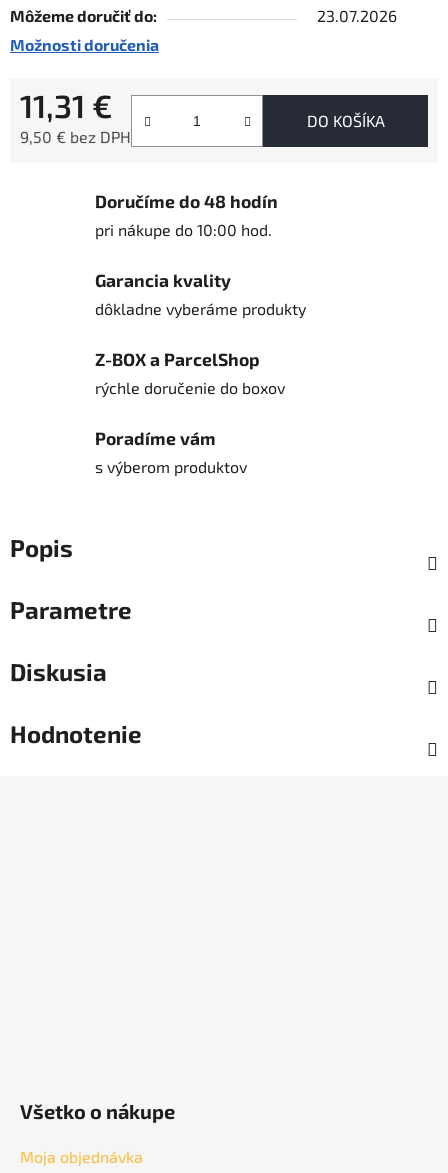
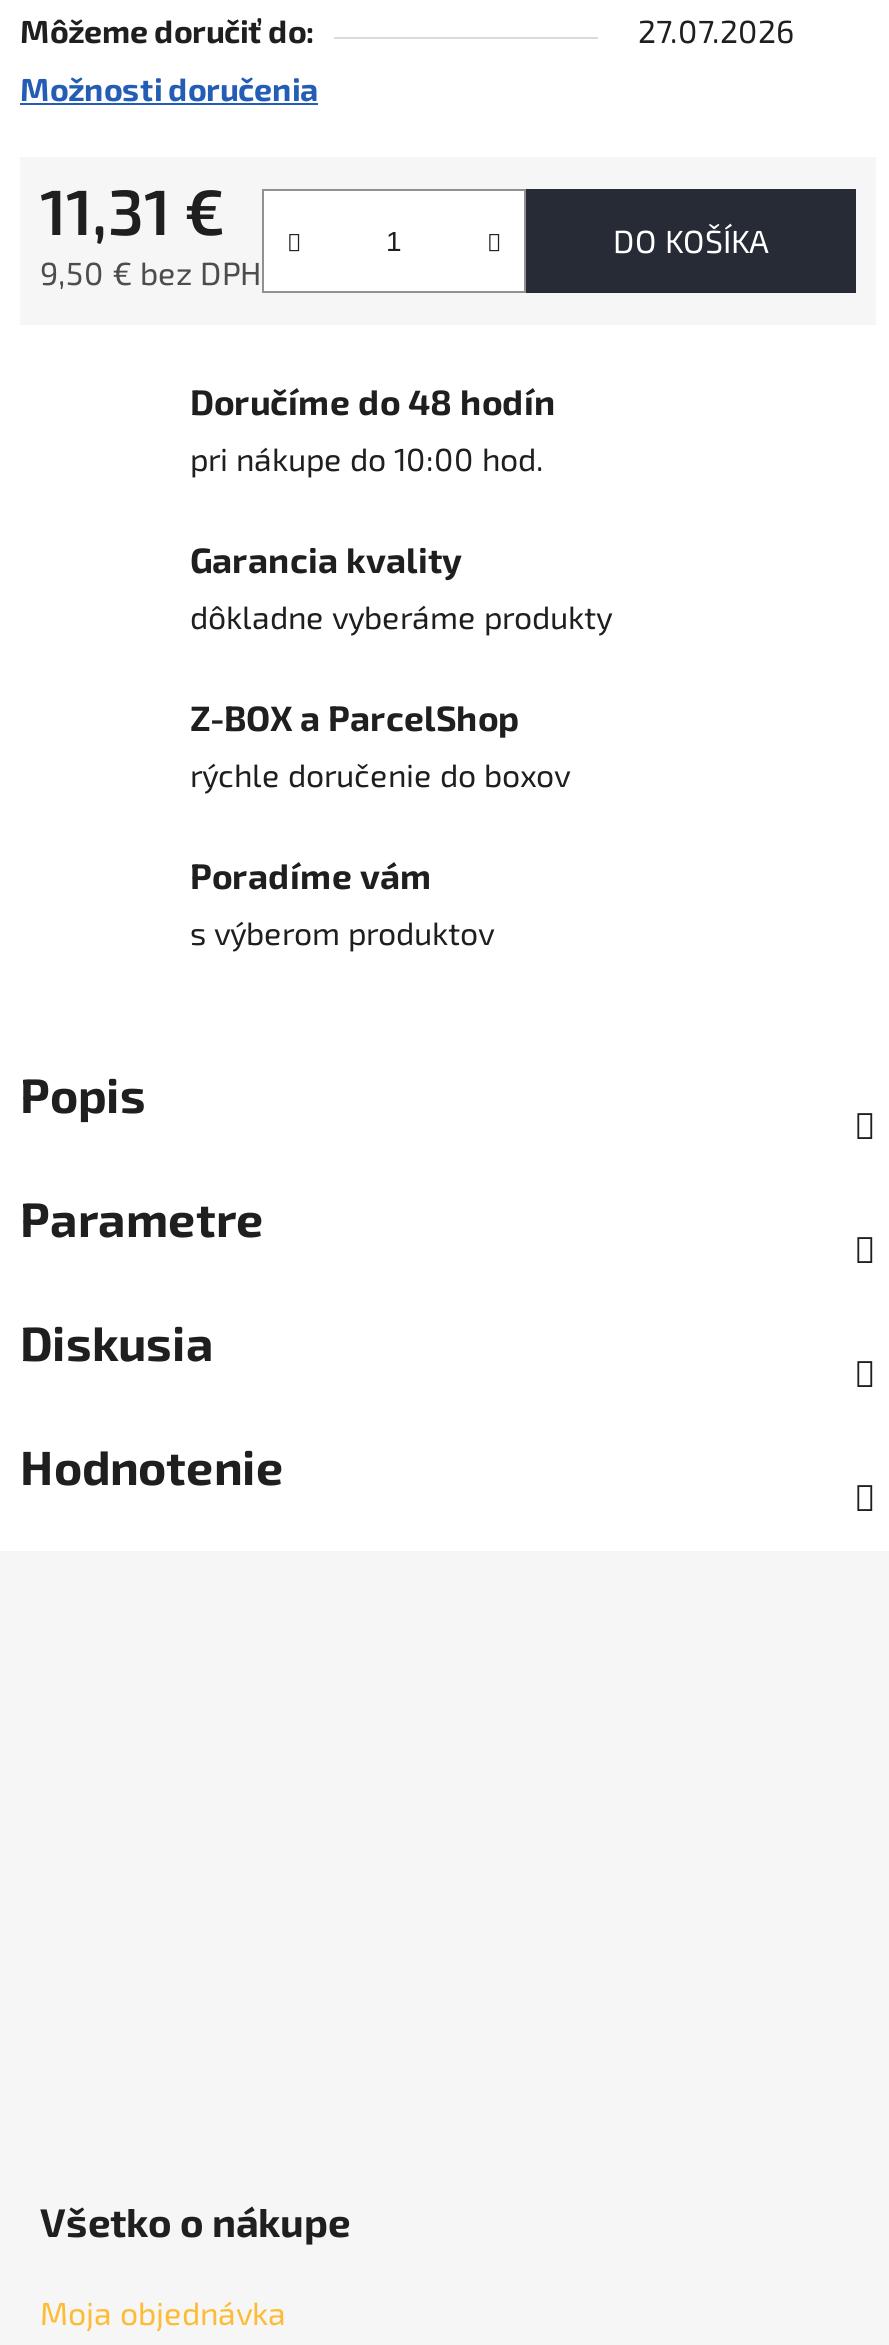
- 23.07.2026
+ 27.07.2026
